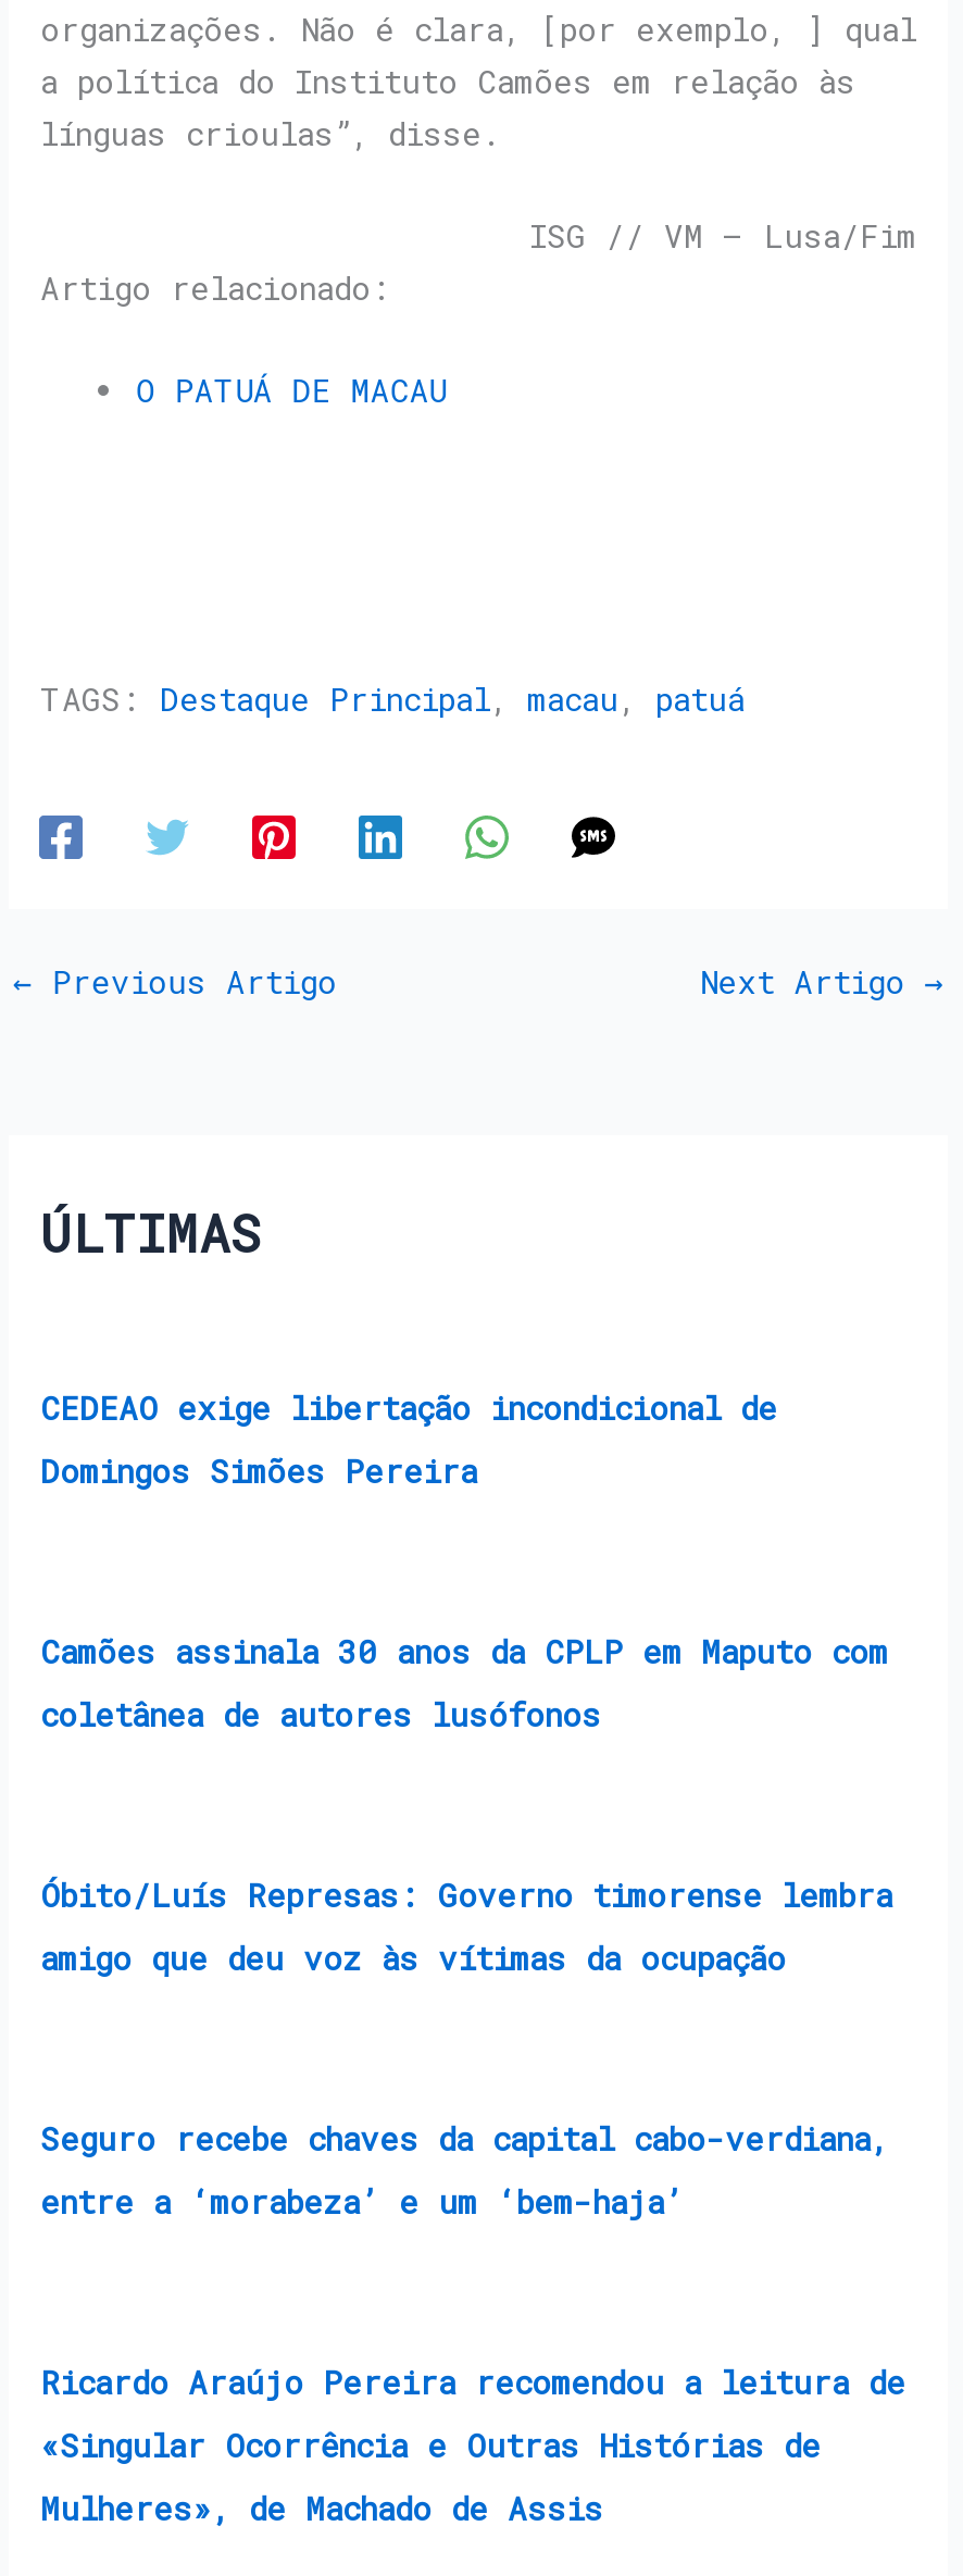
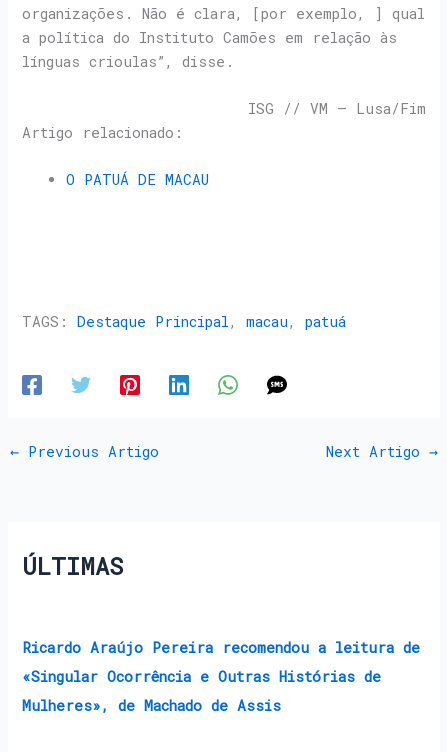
- CEDEAO exige libertação incondicional de
- Domingos Simões Pereira

- Camões assinala 30 anos da CPLP em Maputo com
- coletânea de autores lusófonos

- Óbito/Luís Represas: Governo timorense lembra
- amigo que deu voz às vítimas da ocupação

- Seguro recebe chaves da capital cabo-verdiana,
- entre a ‘morabeza’ e um ‘bem-haja’
